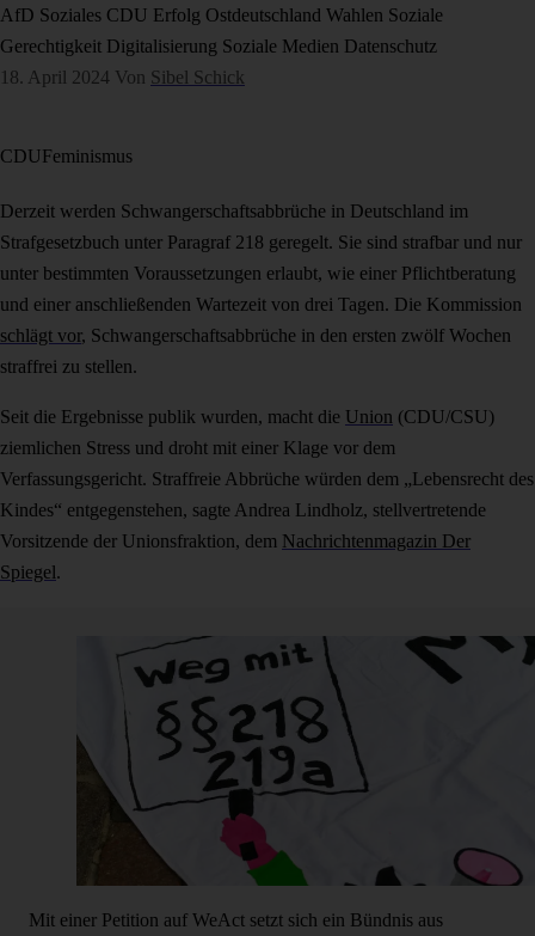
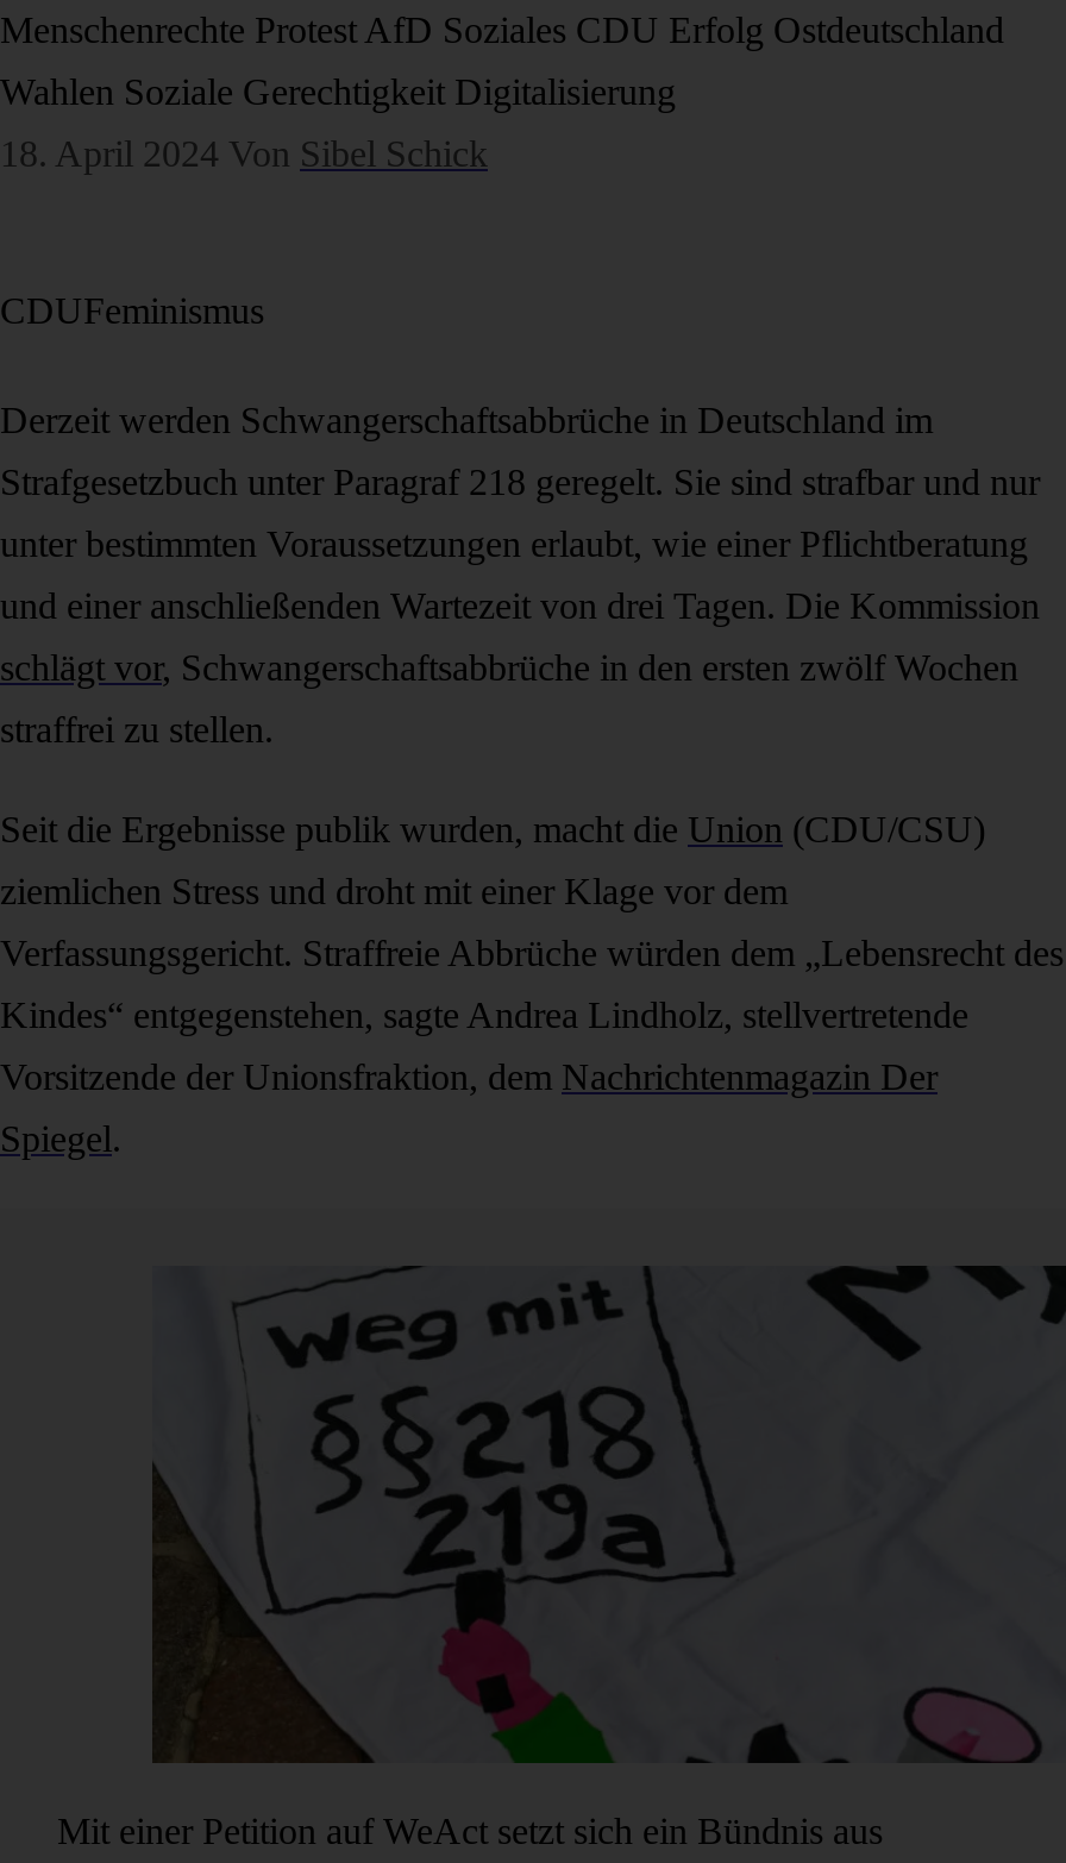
- AfD Soziales CDU Erfolg Ostdeutschland Wahlen Soziale
+ Menschenrechte Protest AfD Soziales CDU Erfolg Ostdeutschland

- Gerechtigkeit Digitalisierung Soziale Medien Datenschutz
+ Wahlen Soziale Gerechtigkeit Digitalisierung
